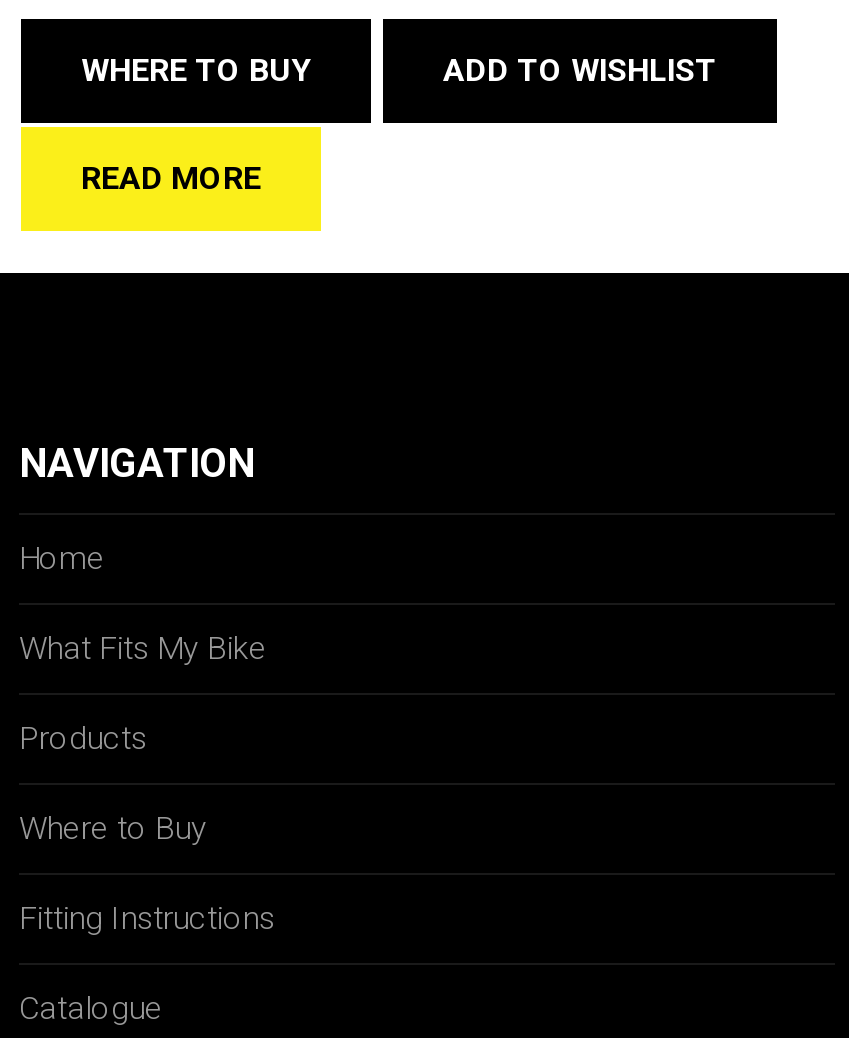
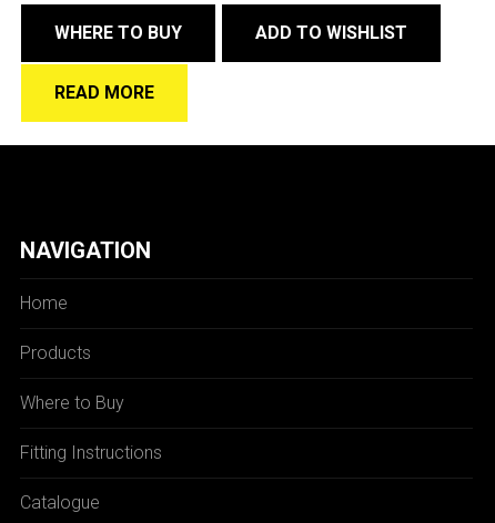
- What Fits My Bike
